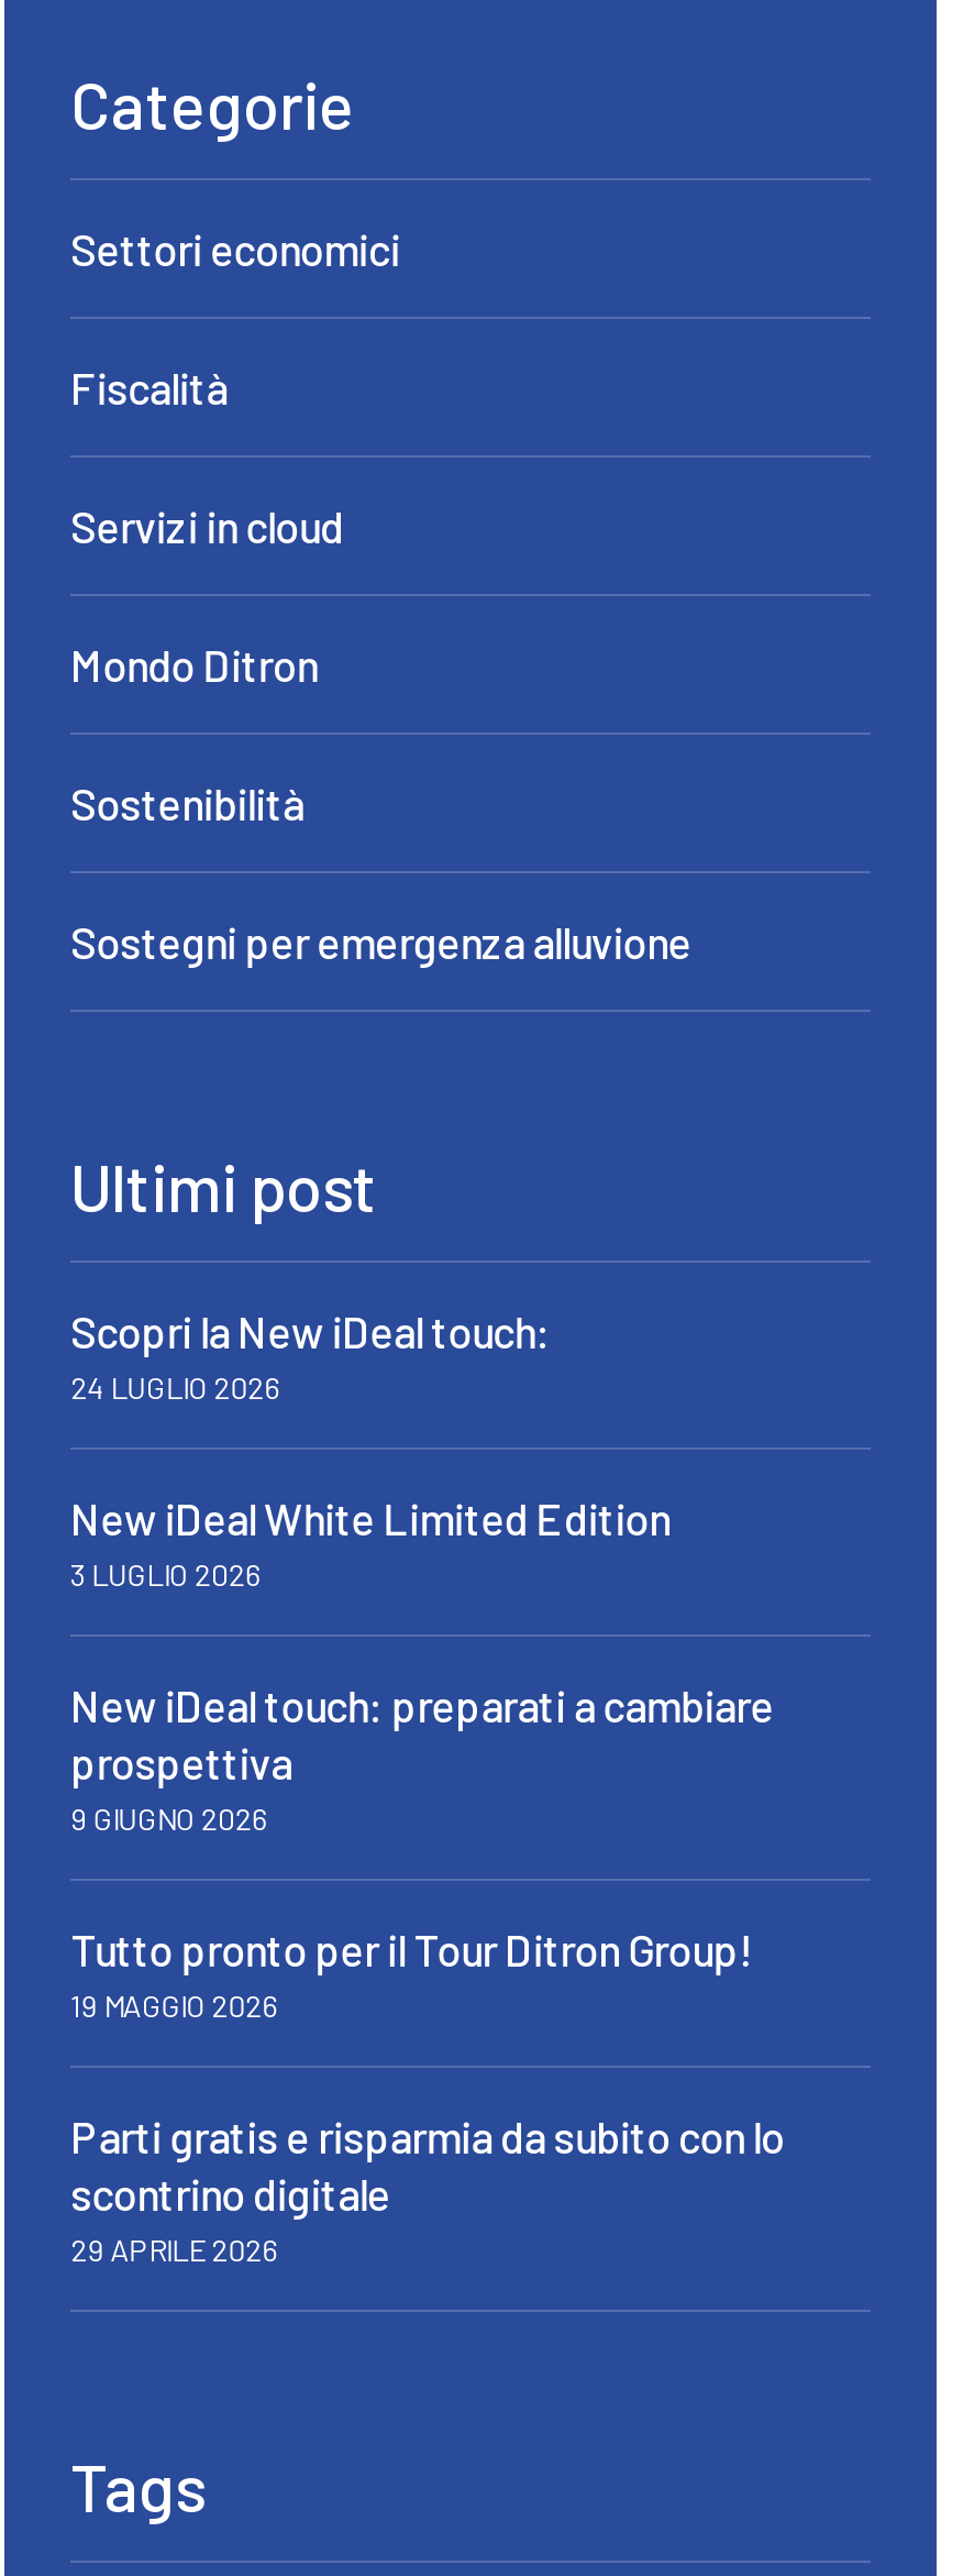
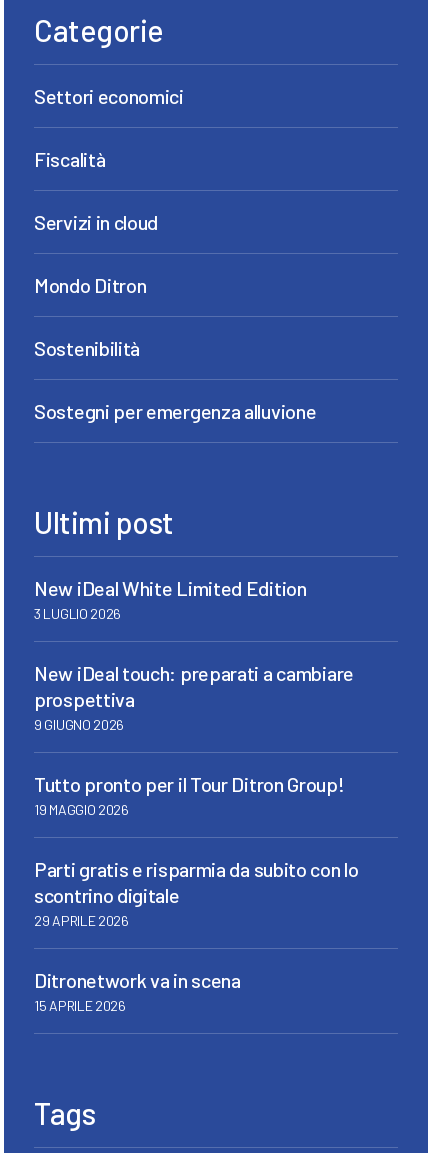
- Scopri la New iDeal touch:
- 24 LUGLIO 2026

moved up: New iDeal White Limited Edition | 3 LUGLIO 2026 | New iDeal touch: preparati a cambiare | ... | scontrino digitale | 29 APRILE 2026

+ Ditronetwork va in scena
+ 15 APRILE 2026
